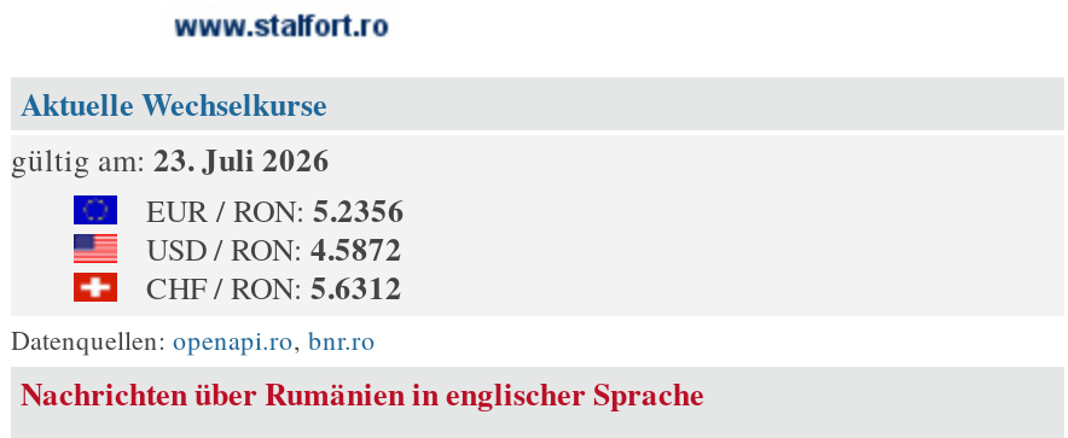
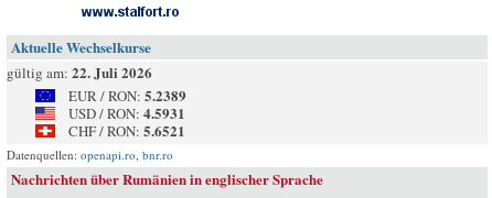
- gültig am: 23. Juli 2026
+ gültig am: 22. Juli 2026

- EUR / RON: 5.2356
+ EUR / RON: 5.2389

- USD / RON: 4.5872
+ USD / RON: 4.5931

- CHF / RON: 5.6312
+ CHF / RON: 5.6521
